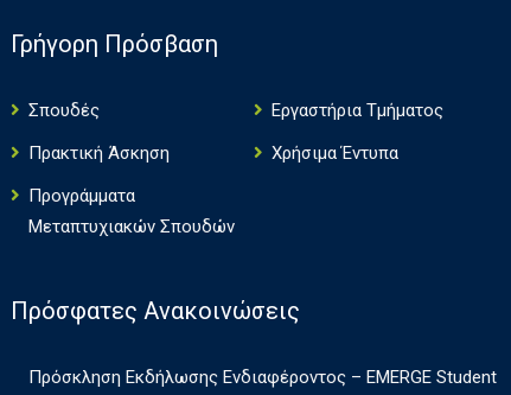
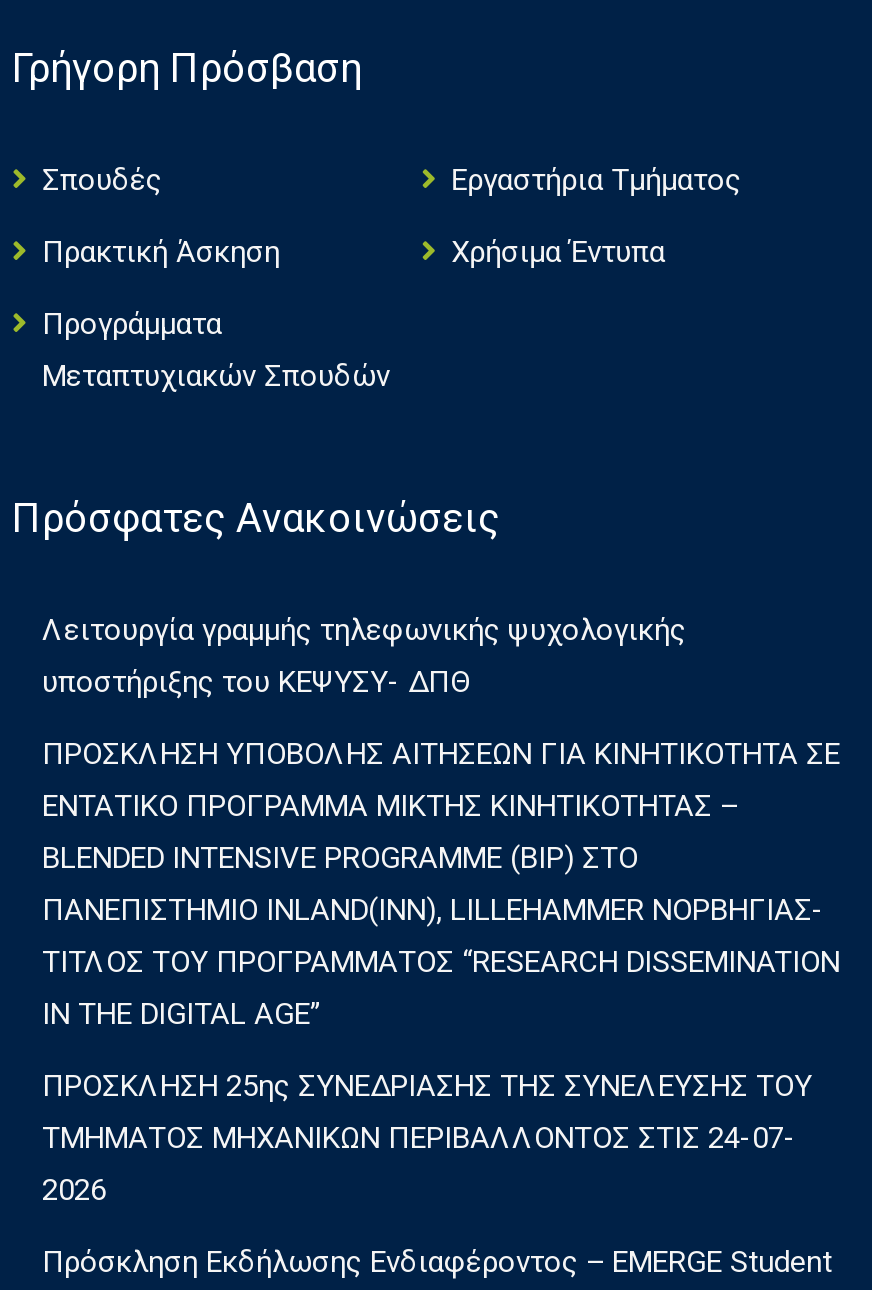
+ Λειτουργία γραμμής τηλεφωνικής ψυχολογικής
+ υποστήριξης του ΚΕΨΥΣΥ- ΔΠΘ
+ ΠΡΟΣΚΛΗΣΗ ΥΠΟΒΟΛΗΣ ΑΙΤΗΣΕΩΝ ΓΙΑ ΚΙΝΗΤΙΚΟΤΗΤΑ ΣΕ
+ ΕΝΤΑΤΙΚΟ ΠΡΟΓΡΑΜΜΑ ΜΙΚΤΗΣ ΚΙΝΗΤΙΚΟΤΗΤΑΣ –
+ BLENDED INTENSIVE PROGRAMME (BIP) ΣΤΟ
+ ΠΑΝΕΠΙΣΤΗΜΙΟ INLAND(INN), LILLEHAMMER ΝΟΡΒΗΓΙΑΣ-
+ ΤΙΤΛΟΣ ΤΟΥ ΠΡΟΓΡΑΜΜΑΤΟΣ “RESEARCH DISSEMINATION
+ IN THE DIGITAL AGE”
+ ΠΡΟΣΚΛΗΣΗ 25ης ΣΥΝΕΔΡΙΑΣΗΣ ΤΗΣ ΣΥΝΕΛΕΥΣΗΣ ΤΟΥ
+ ΤΜΗΜΑΤΟΣ ΜΗΧΑΝΙΚΩΝ ΠΕΡΙΒΑΛΛΟΝΤΟΣ ΣΤΙΣ 24-07-
+ 2026
